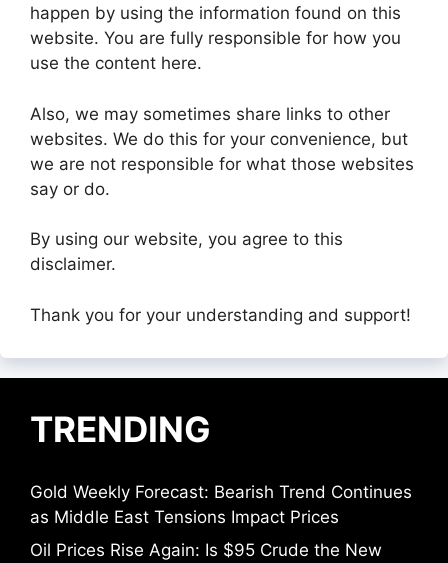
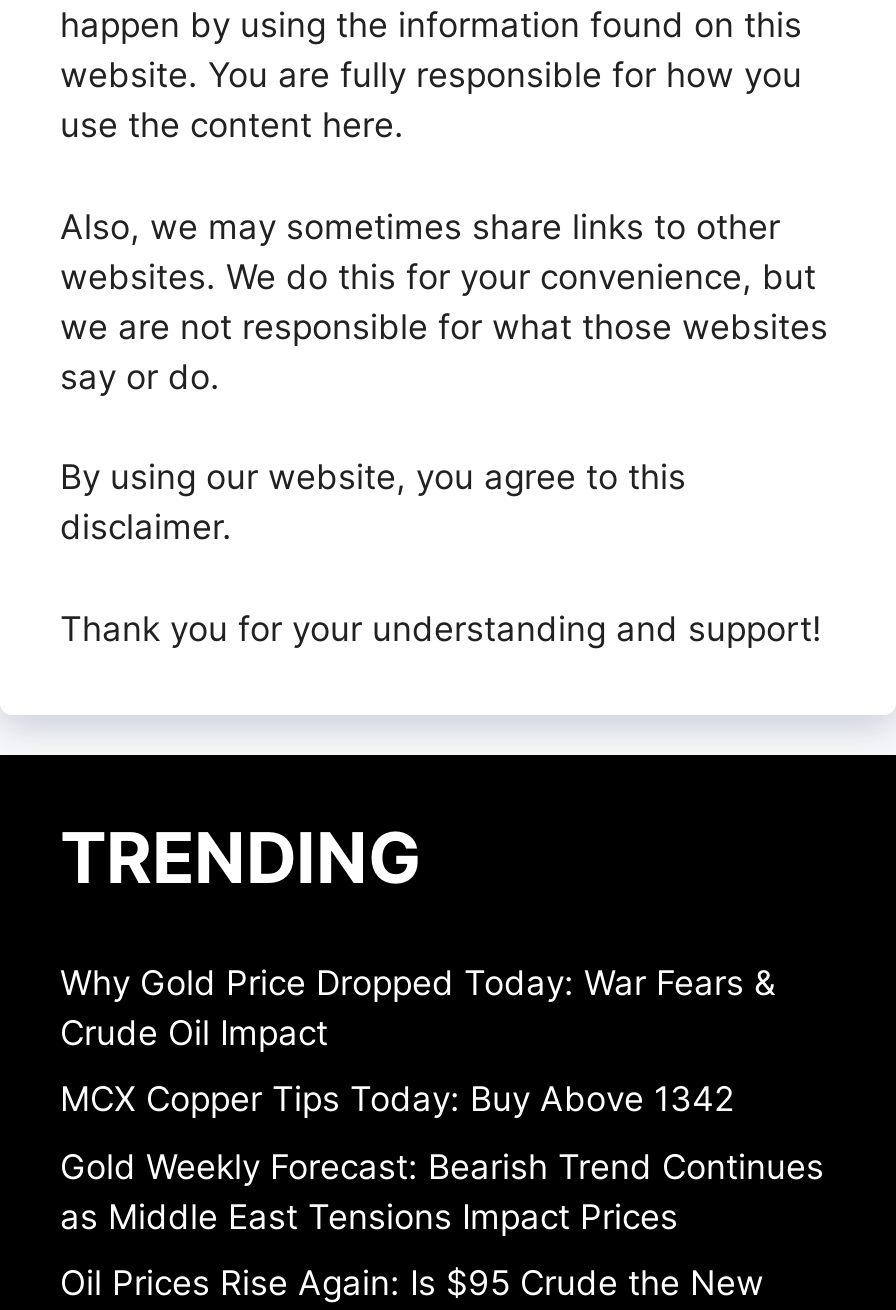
+ Why Gold Price Dropped Today: War Fears &
+ Crude Oil Impact
+ MCX Copper Tips Today: Buy Above 1342
